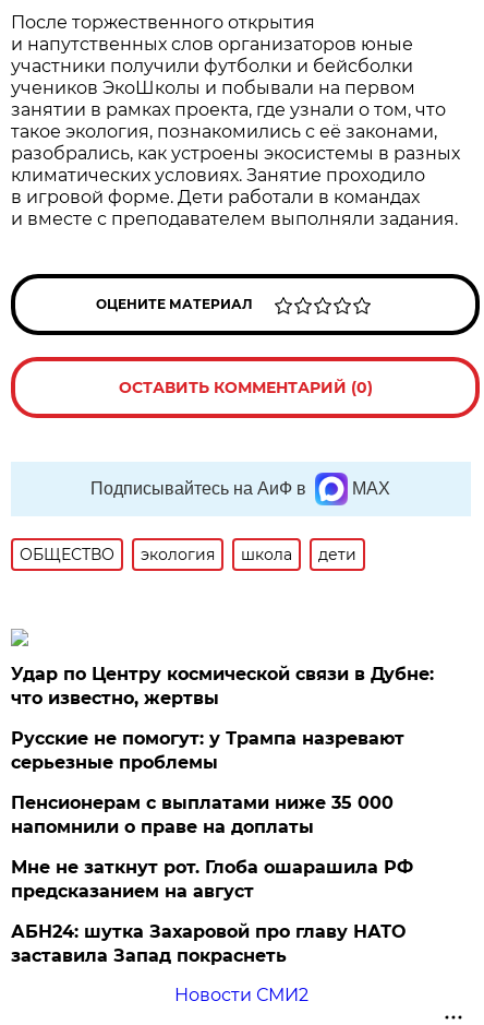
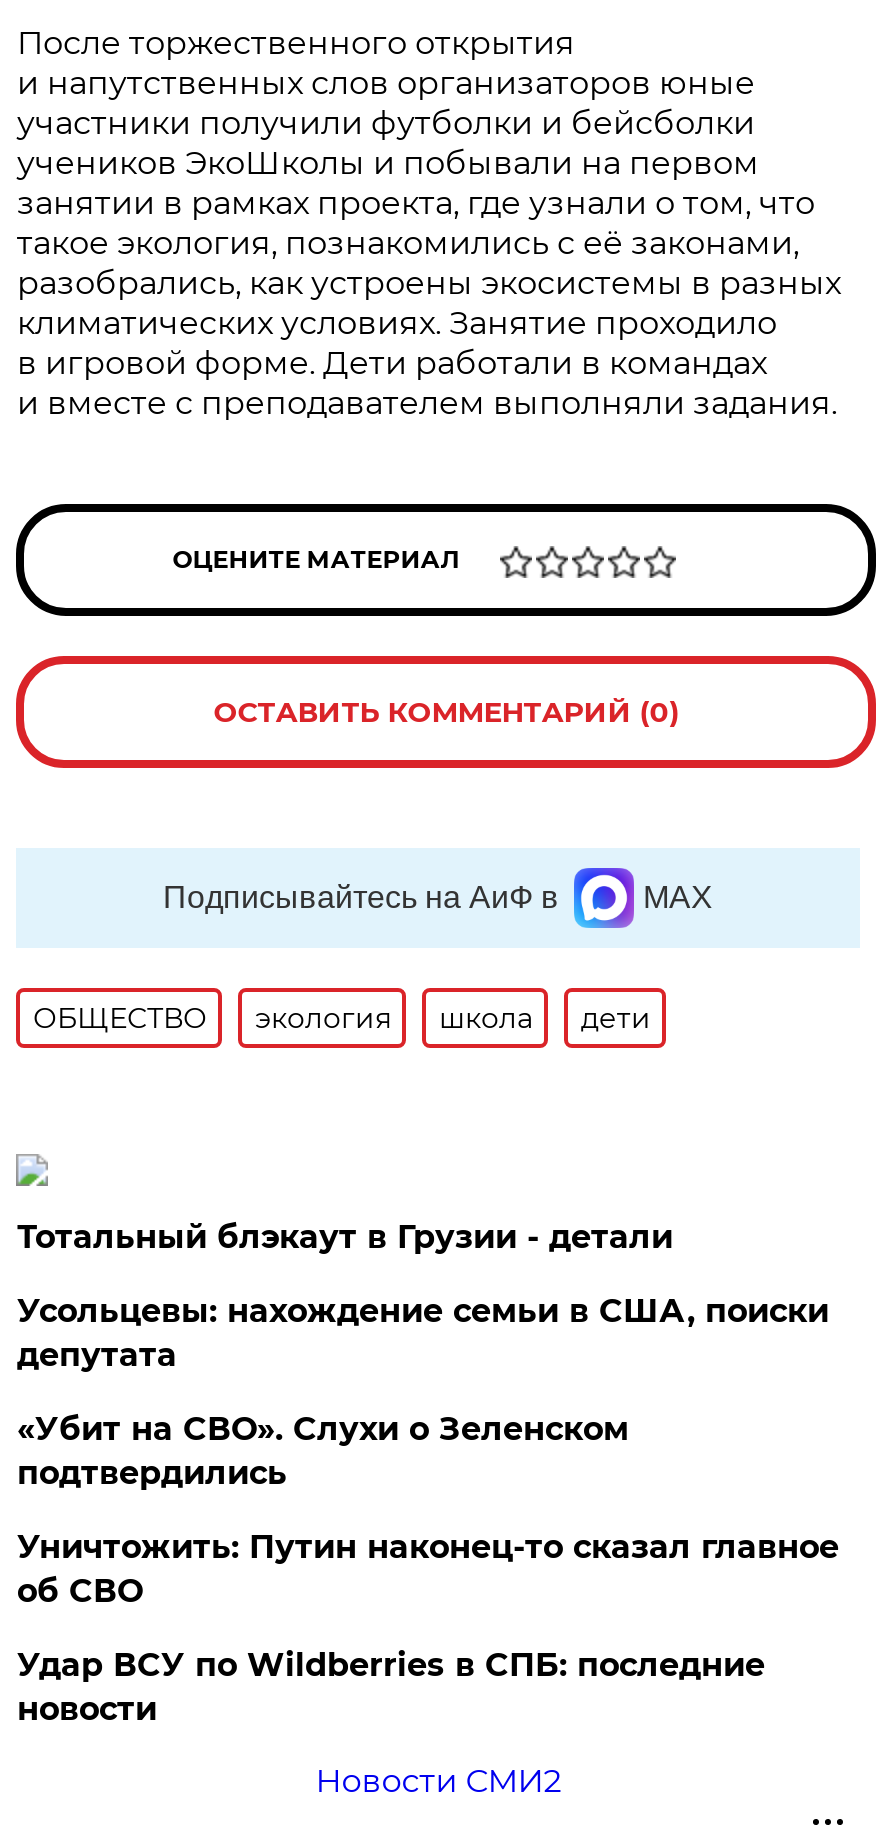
- Удар по Центру космической связи в Дубне:
- что известно, жертвы
+ Тотальный блэкаут в Грузии - детали

- Русские не помогут: у Трампа назревают
- серьезные проблемы
+ Усольцевы: нахождение семьи в США, поиски
+ депутата

- Пенсионерам с выплатами ниже 35 000
- напомнили о праве на доплаты
+ «Убит на СВО». Слухи о Зеленском
+ подтвердились

- Мне не заткнут рот. Глоба ошарашила РФ
- предсказанием на август
+ Уничтожить: Путин наконец-то сказал главное
+ об СВО

- АБН24: шутка Захаровой про главу НАТО
- заставила Запад покраснеть
+ Удар ВСУ по Wildberries в СПБ: последние
+ новости
